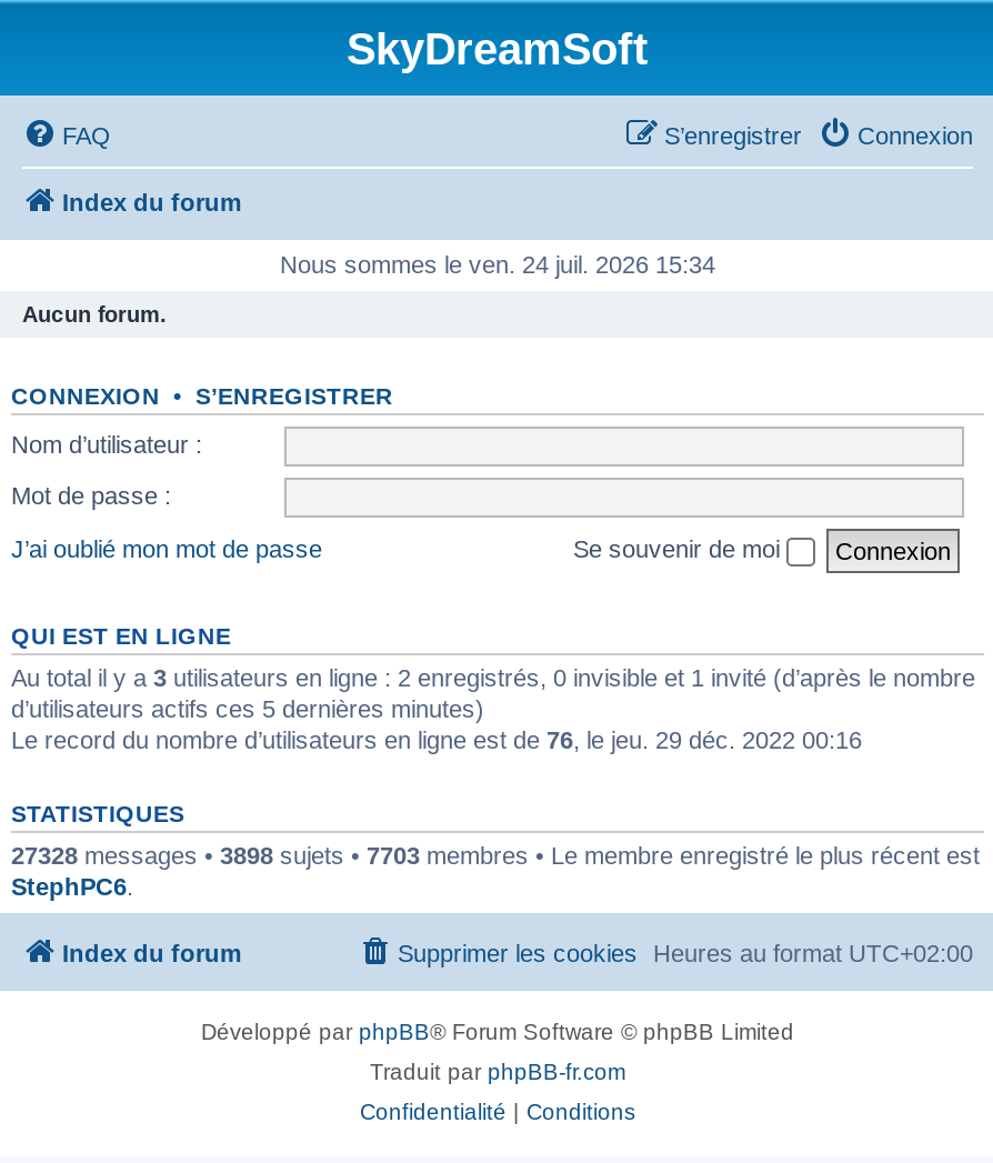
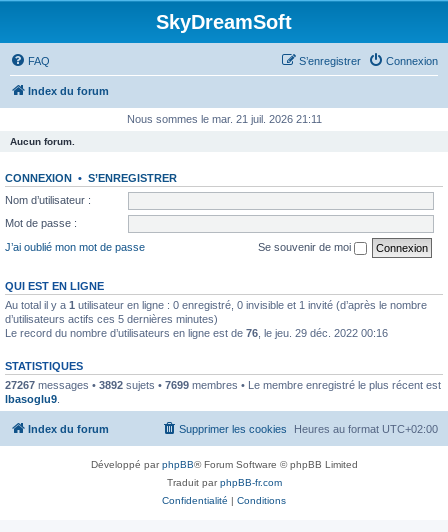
- Nous sommes le ven. 24 juil. 2026 15:34
+ Nous sommes le mar. 21 juil. 2026 21:11

- Au total il y a 3 utilisateurs en ligne : 2 enregistrés, 0 invisible et 1 invité (d’après le nombre
+ Au total il y a 1 utilisateur en ligne : 0 enregistré, 0 invisible et 1 invité (d’après le nombre

- 27328 messages • 3898 sujets • 7703 membres • Le membre enregistré le plus récent est
- StephPC6.
+ 27267 messages • 3892 sujets • 7699 membres • Le membre enregistré le plus récent est
+ lbasoglu9.
